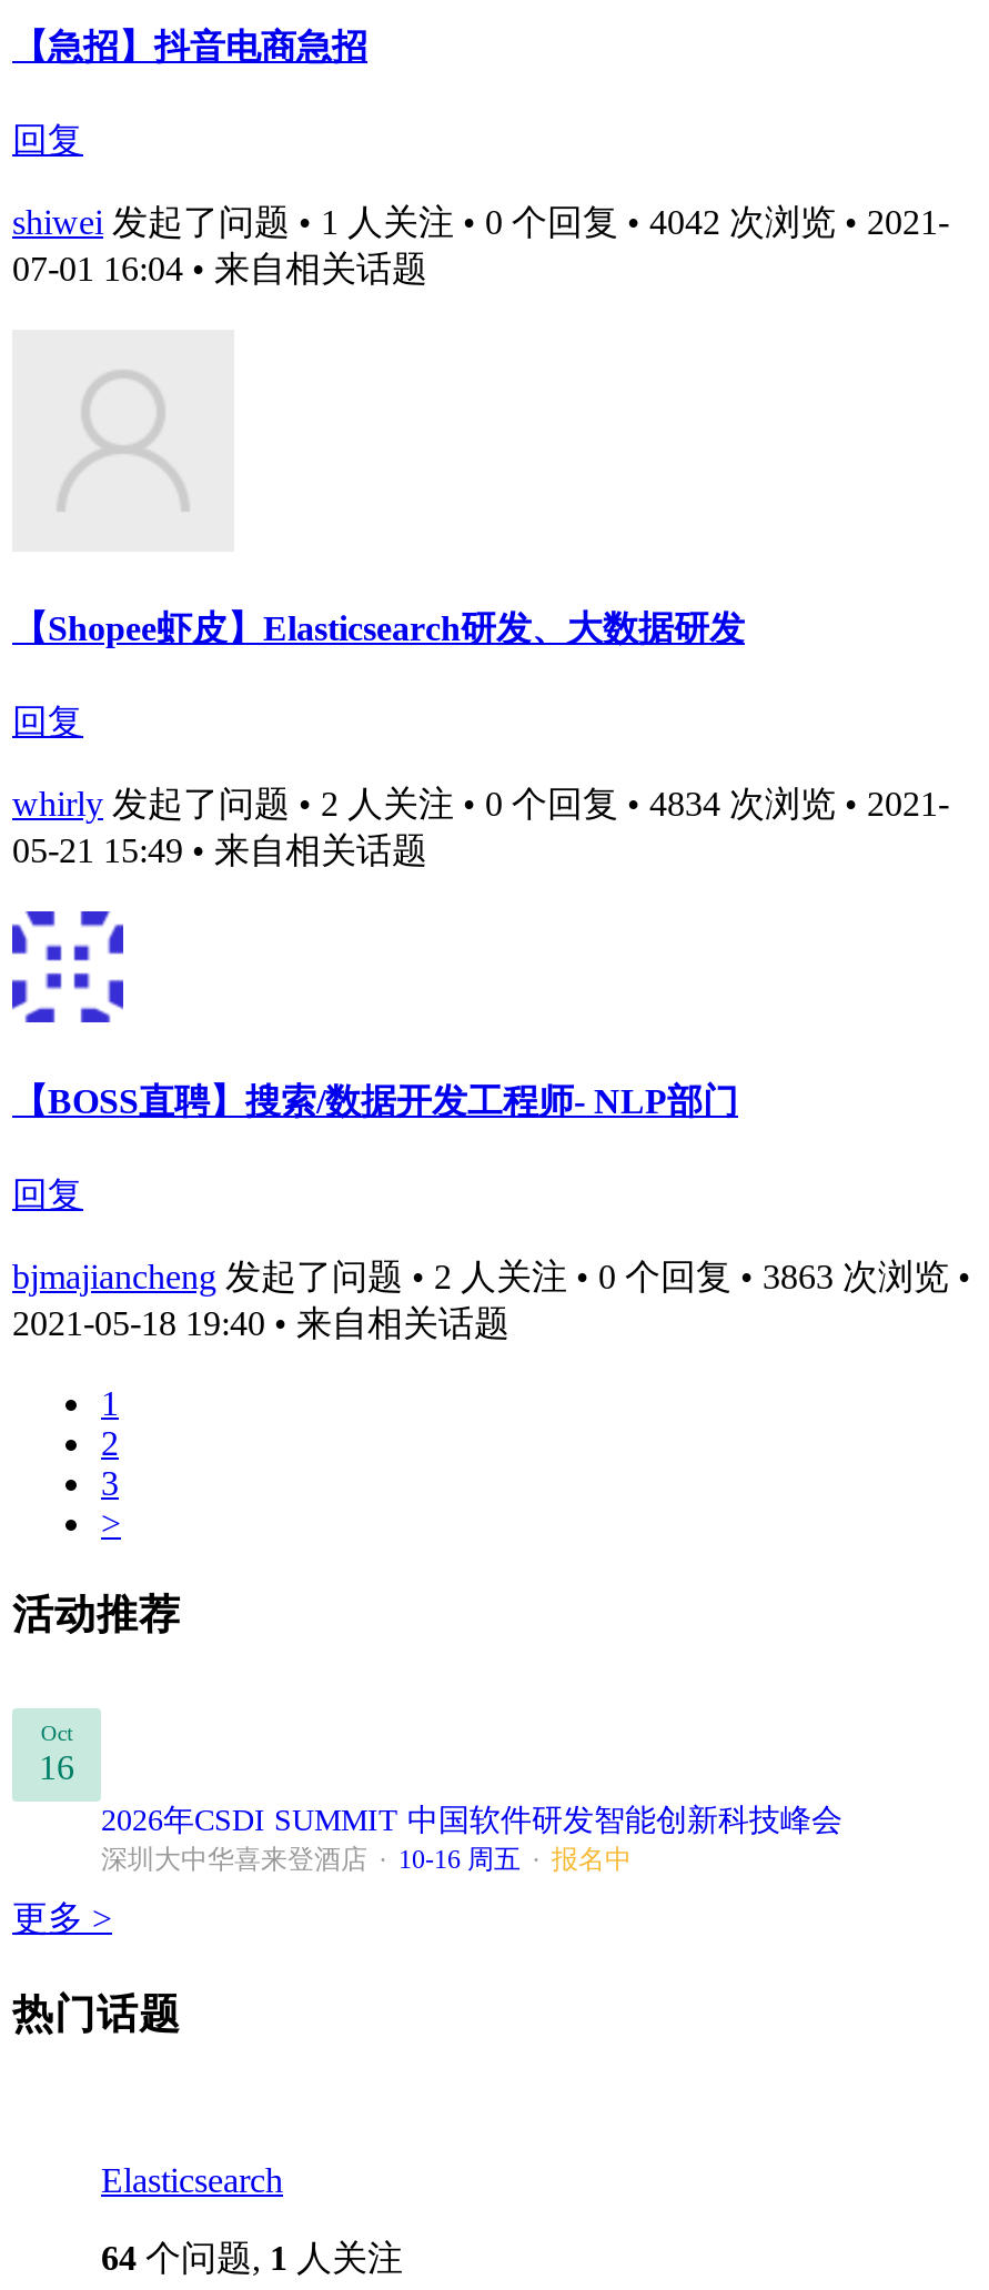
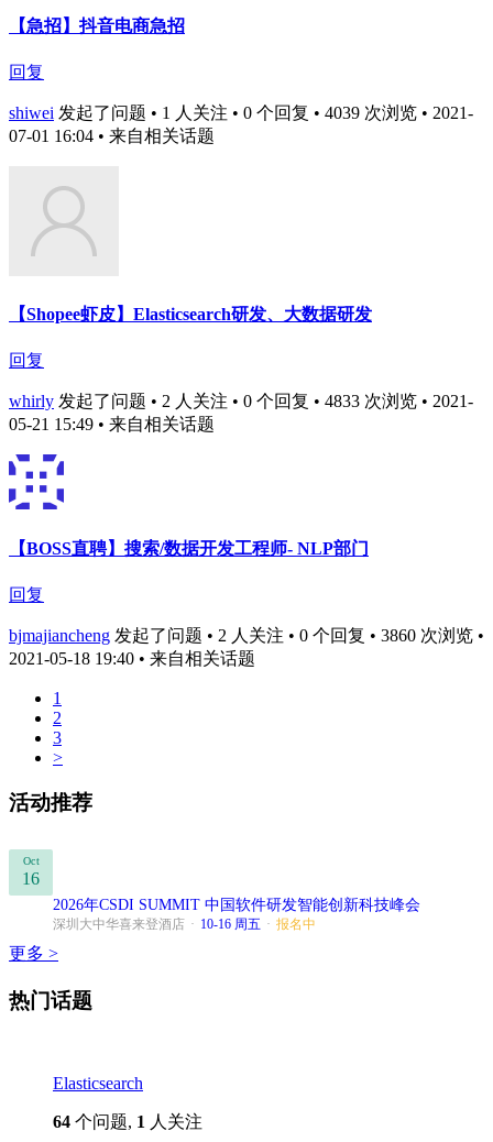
- shiwei 发起了问题 • 1 人关注 • 0 个回复 • 4042 次浏览 • 2021-
+ shiwei 发起了问题 • 1 人关注 • 0 个回复 • 4039 次浏览 • 2021-

- whirly 发起了问题 • 2 人关注 • 0 个回复 • 4834 次浏览 • 2021-
+ whirly 发起了问题 • 2 人关注 • 0 个回复 • 4833 次浏览 • 2021-

- bjmajiancheng 发起了问题 • 2 人关注 • 0 个回复 • 3863 次浏览 •
+ bjmajiancheng 发起了问题 • 2 人关注 • 0 个回复 • 3860 次浏览 •
